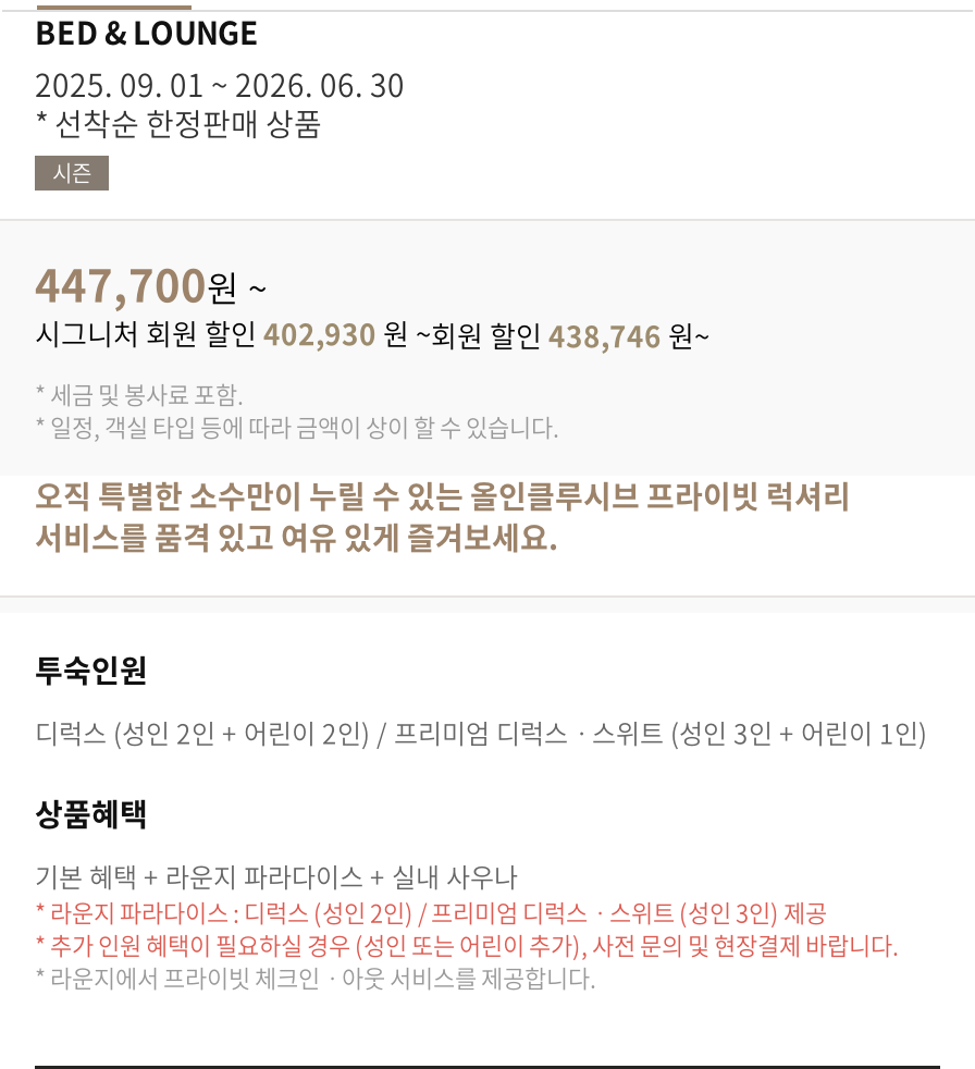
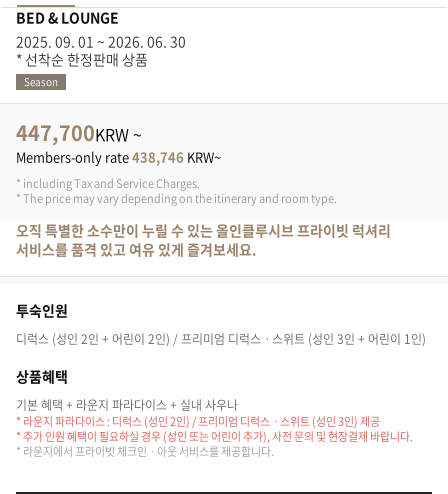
- 시즌
+ Season

- 447,700원 ~
- 회원 할인 438,746 원~
- 시그니처 회원 할인 402,930 원 ~
+ 447,700KRW ~
+ Members-only rate 438,746 KRW~

- * 세금 및 봉사료 포함.
- * 일정, 객실 타입 등에 따라 금액이 상이 할 수 있습니다.
+ * including Tax and Service Charges.
+ * The price may vary depending on the itinerary and room type.
